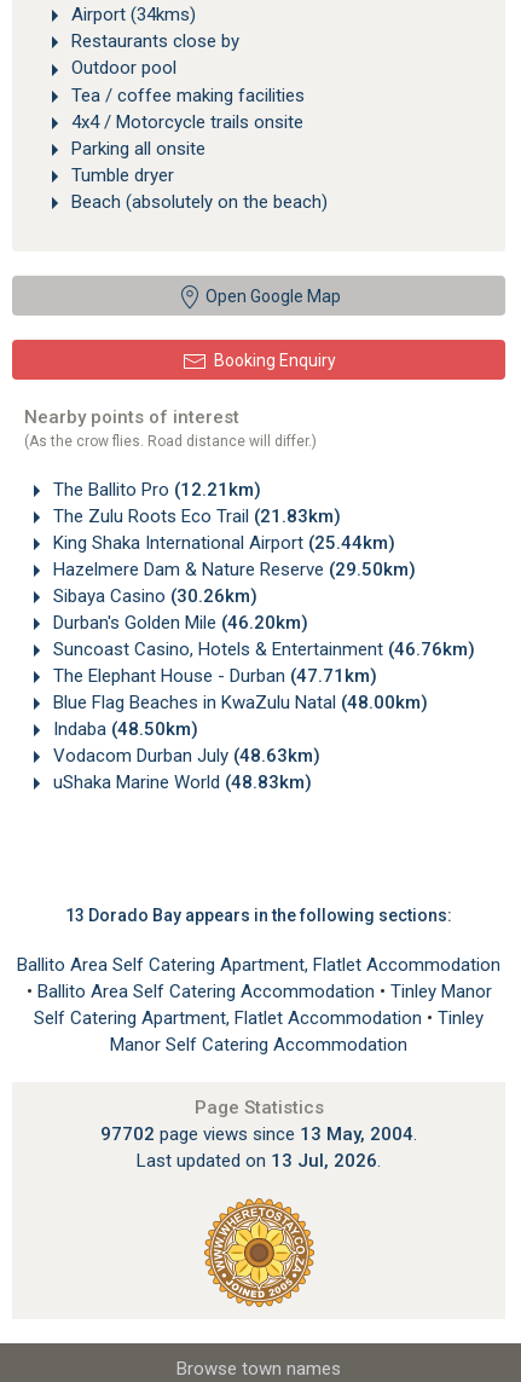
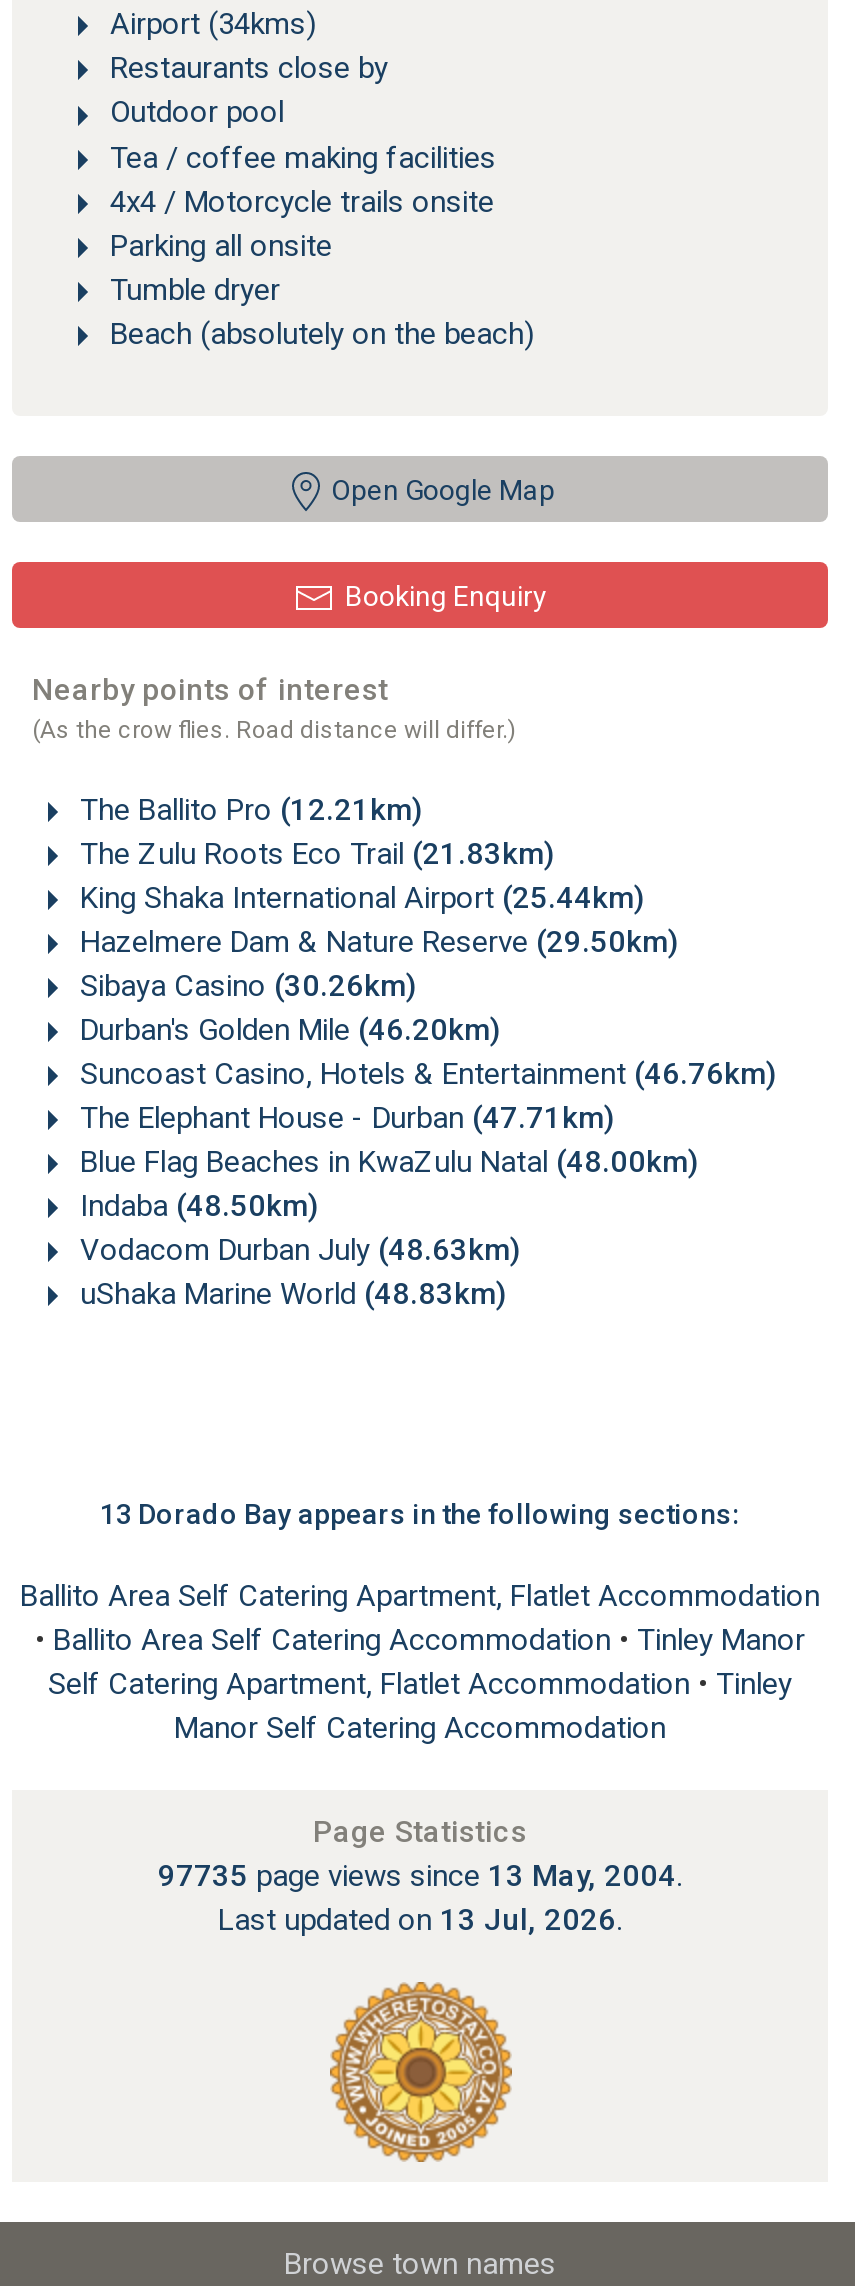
- 97702 page views since 13 May, 2004.
+ 97735 page views since 13 May, 2004.
